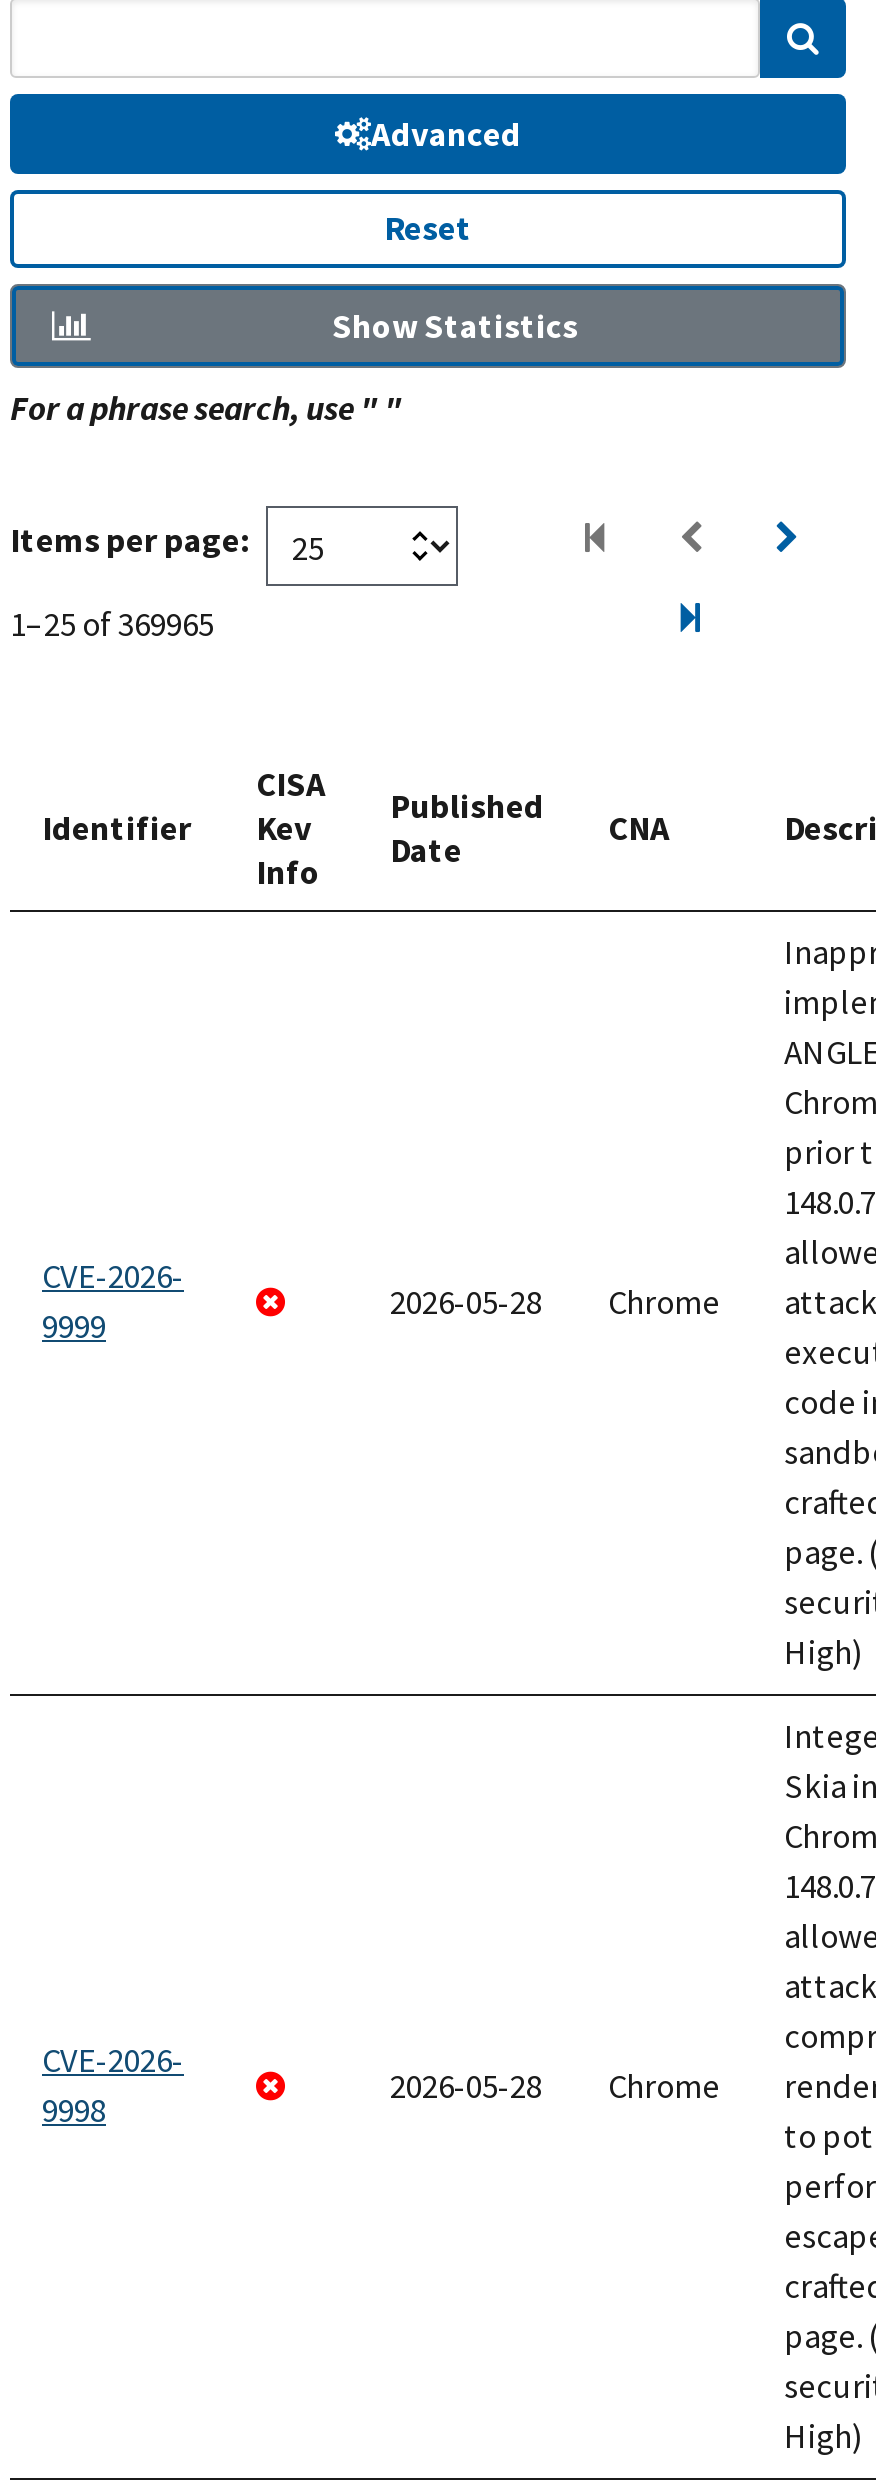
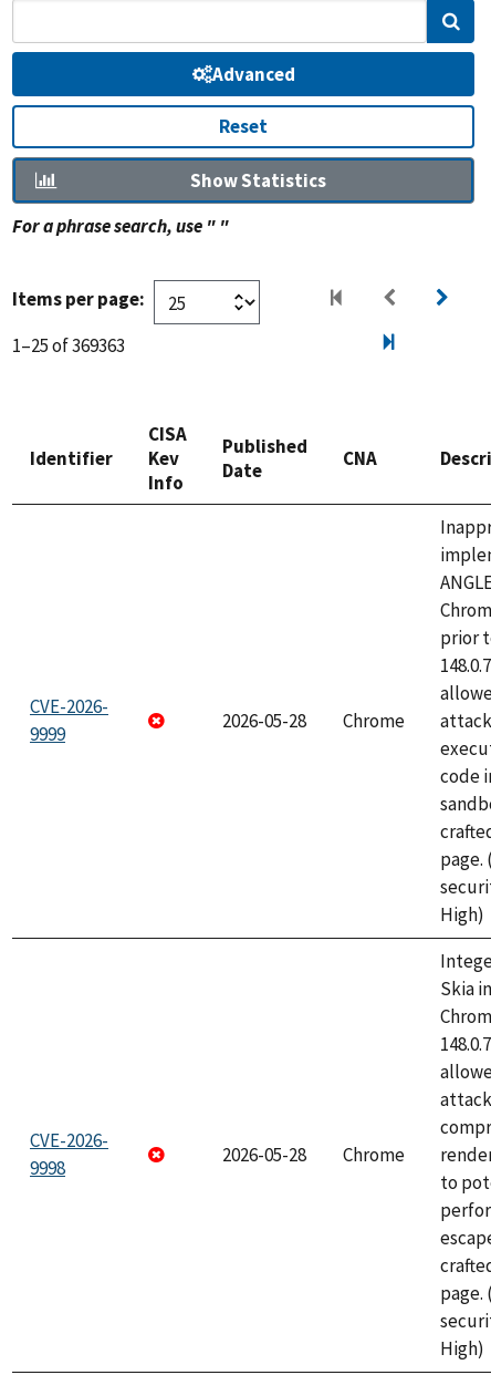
- 1–25 of 369965
+ 1–25 of 369363
